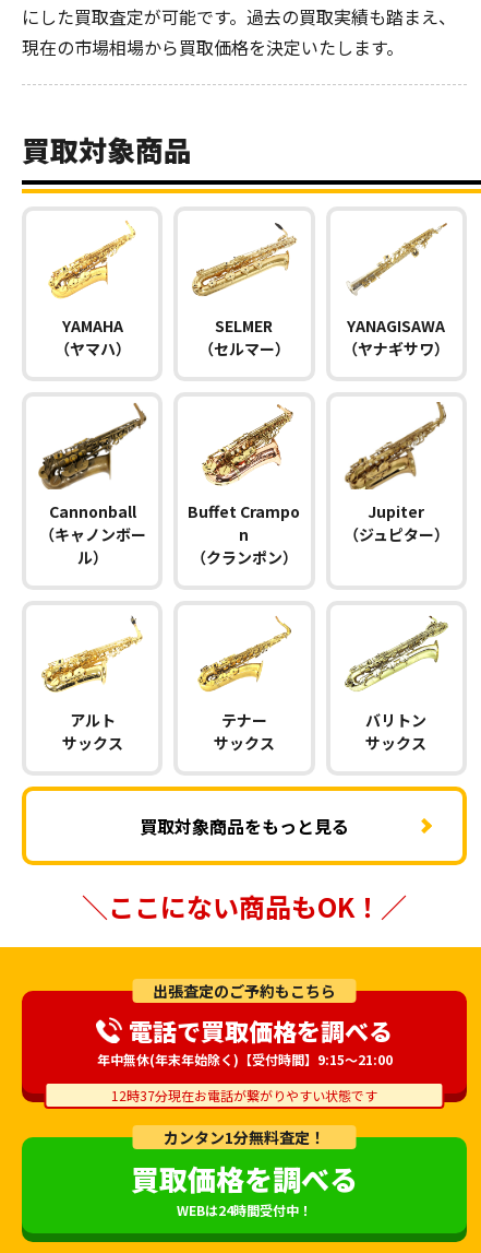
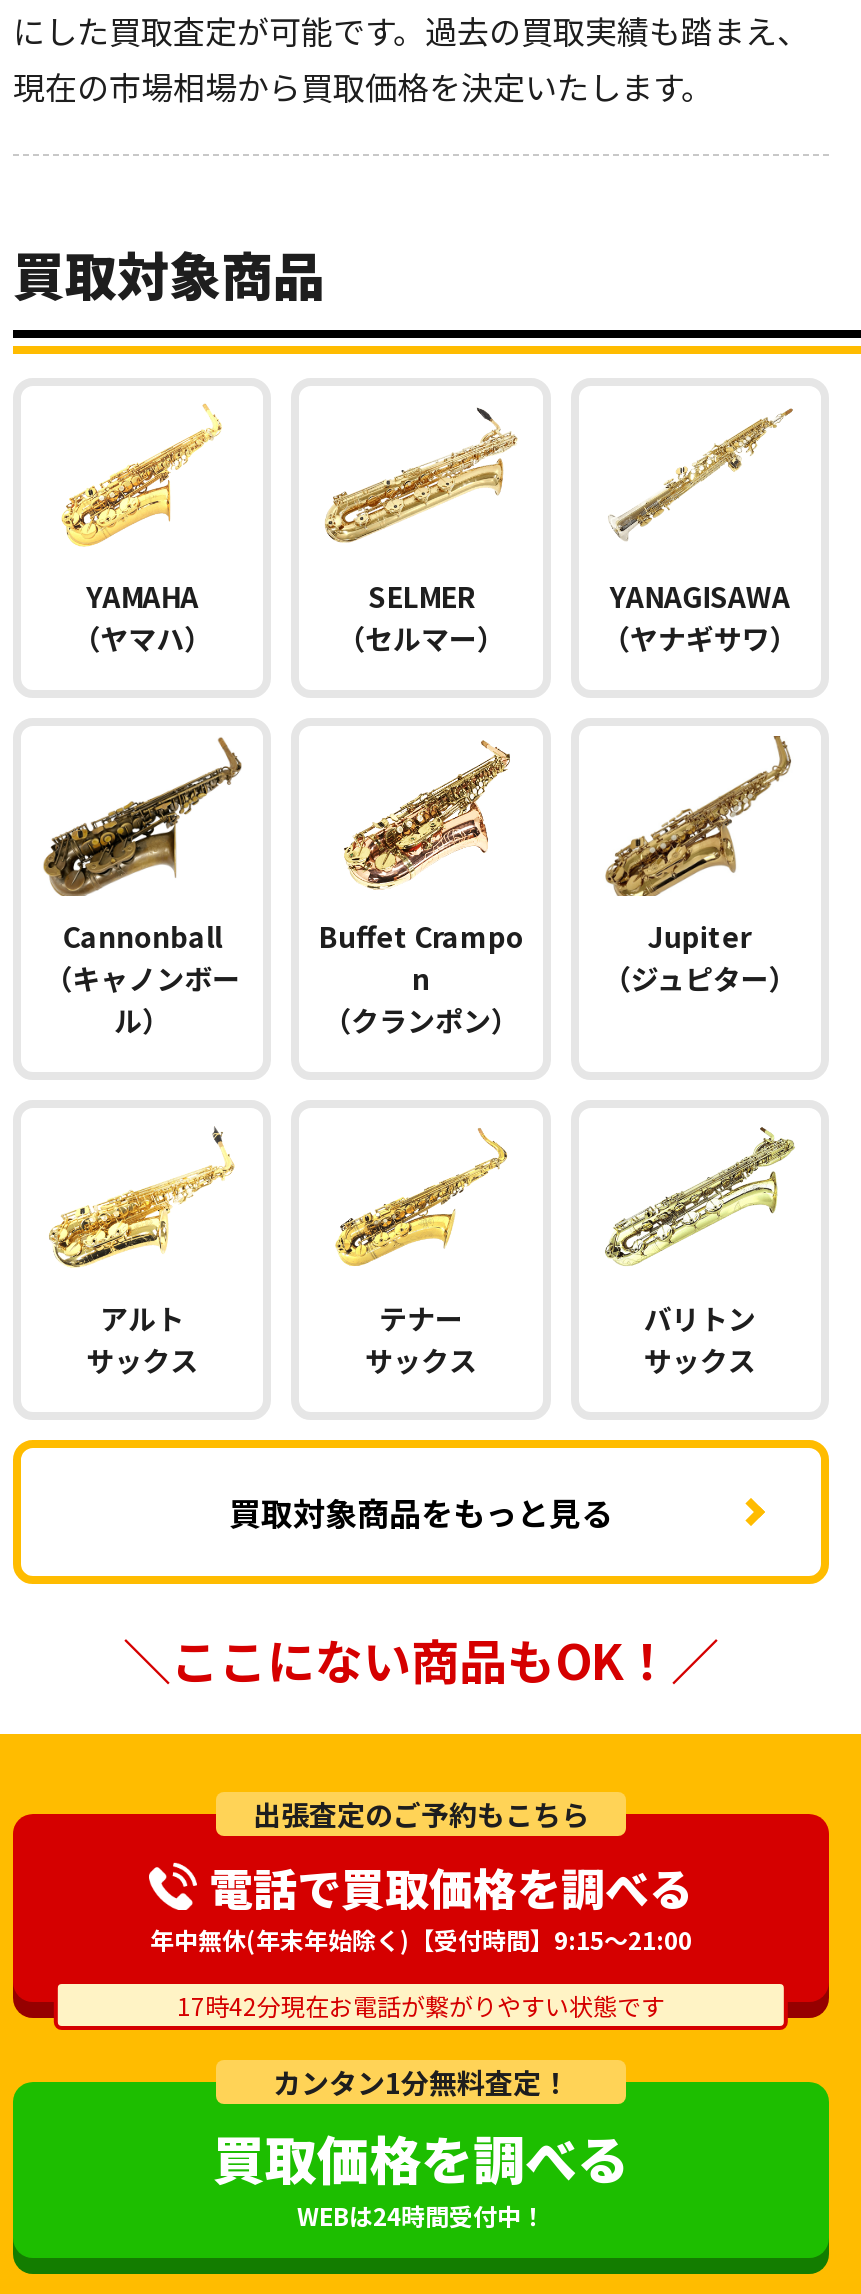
- 12時37分現在お電話が繋がりやすい状態です
+ 17時42分現在お電話が繋がりやすい状態です
